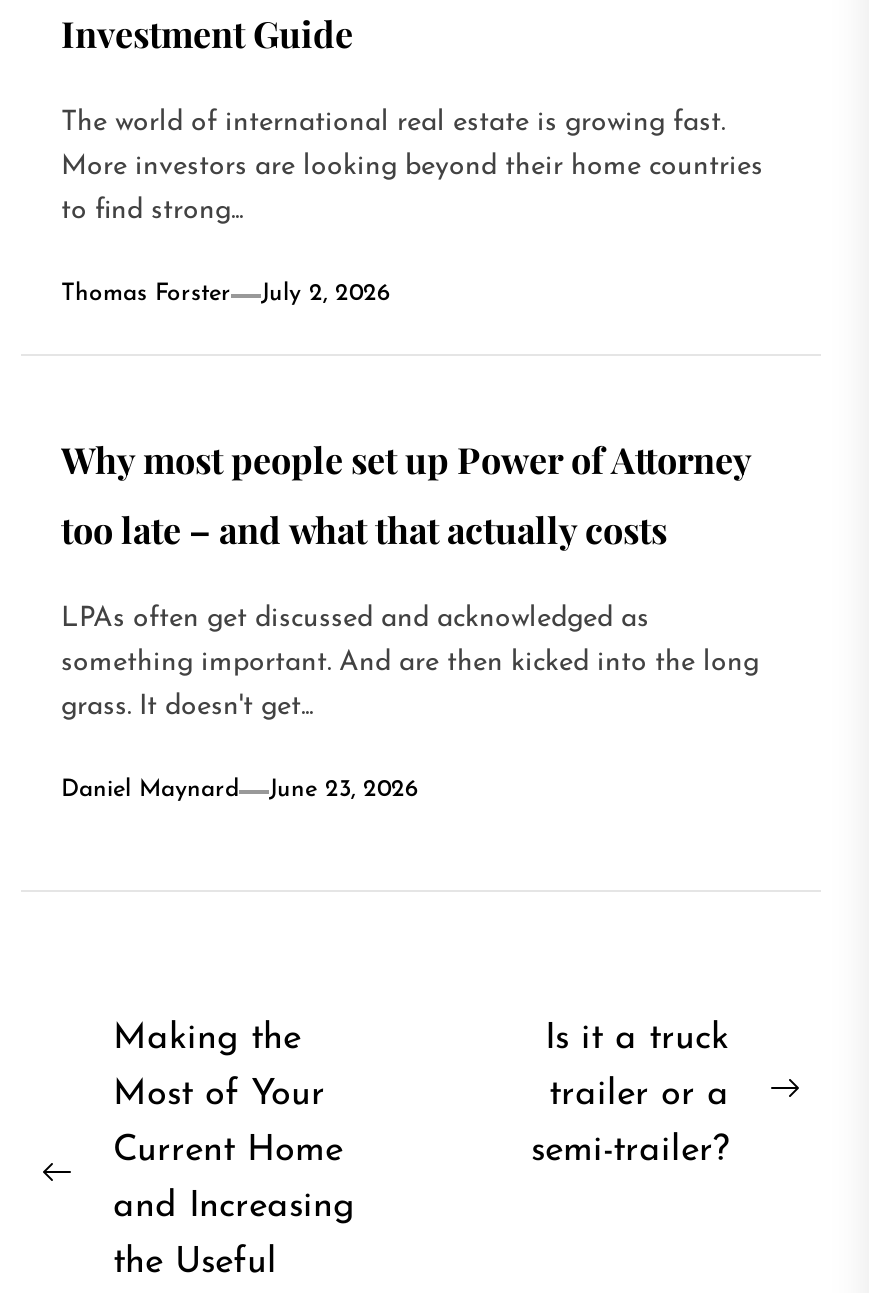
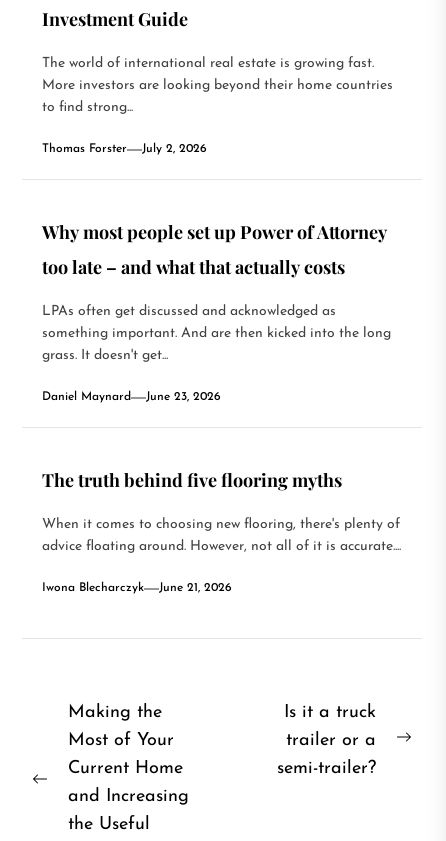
+ The truth behind five flooring myths
+ When it comes to choosing new flooring, there's plenty of
+ advice floating around. However, not all of it is accurate....
+ Iwona Blecharczyk
+ June 21, 2026
